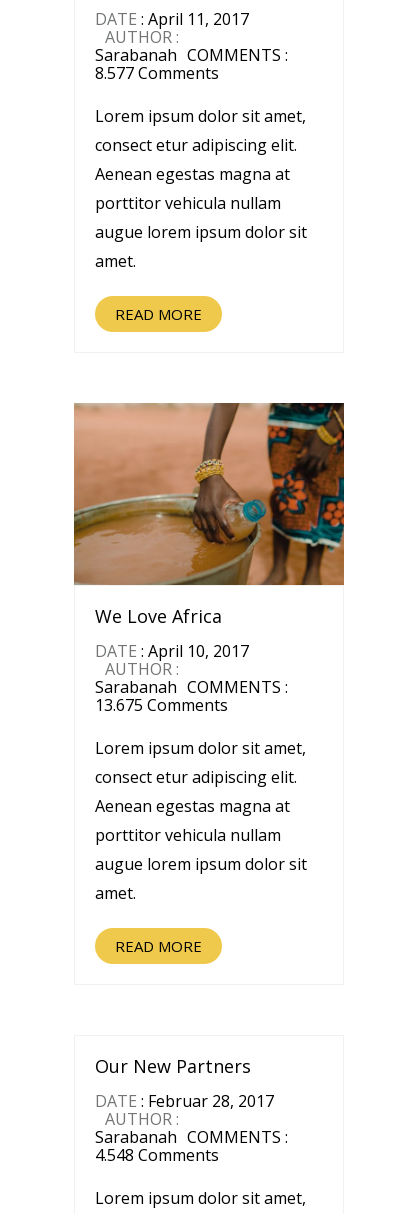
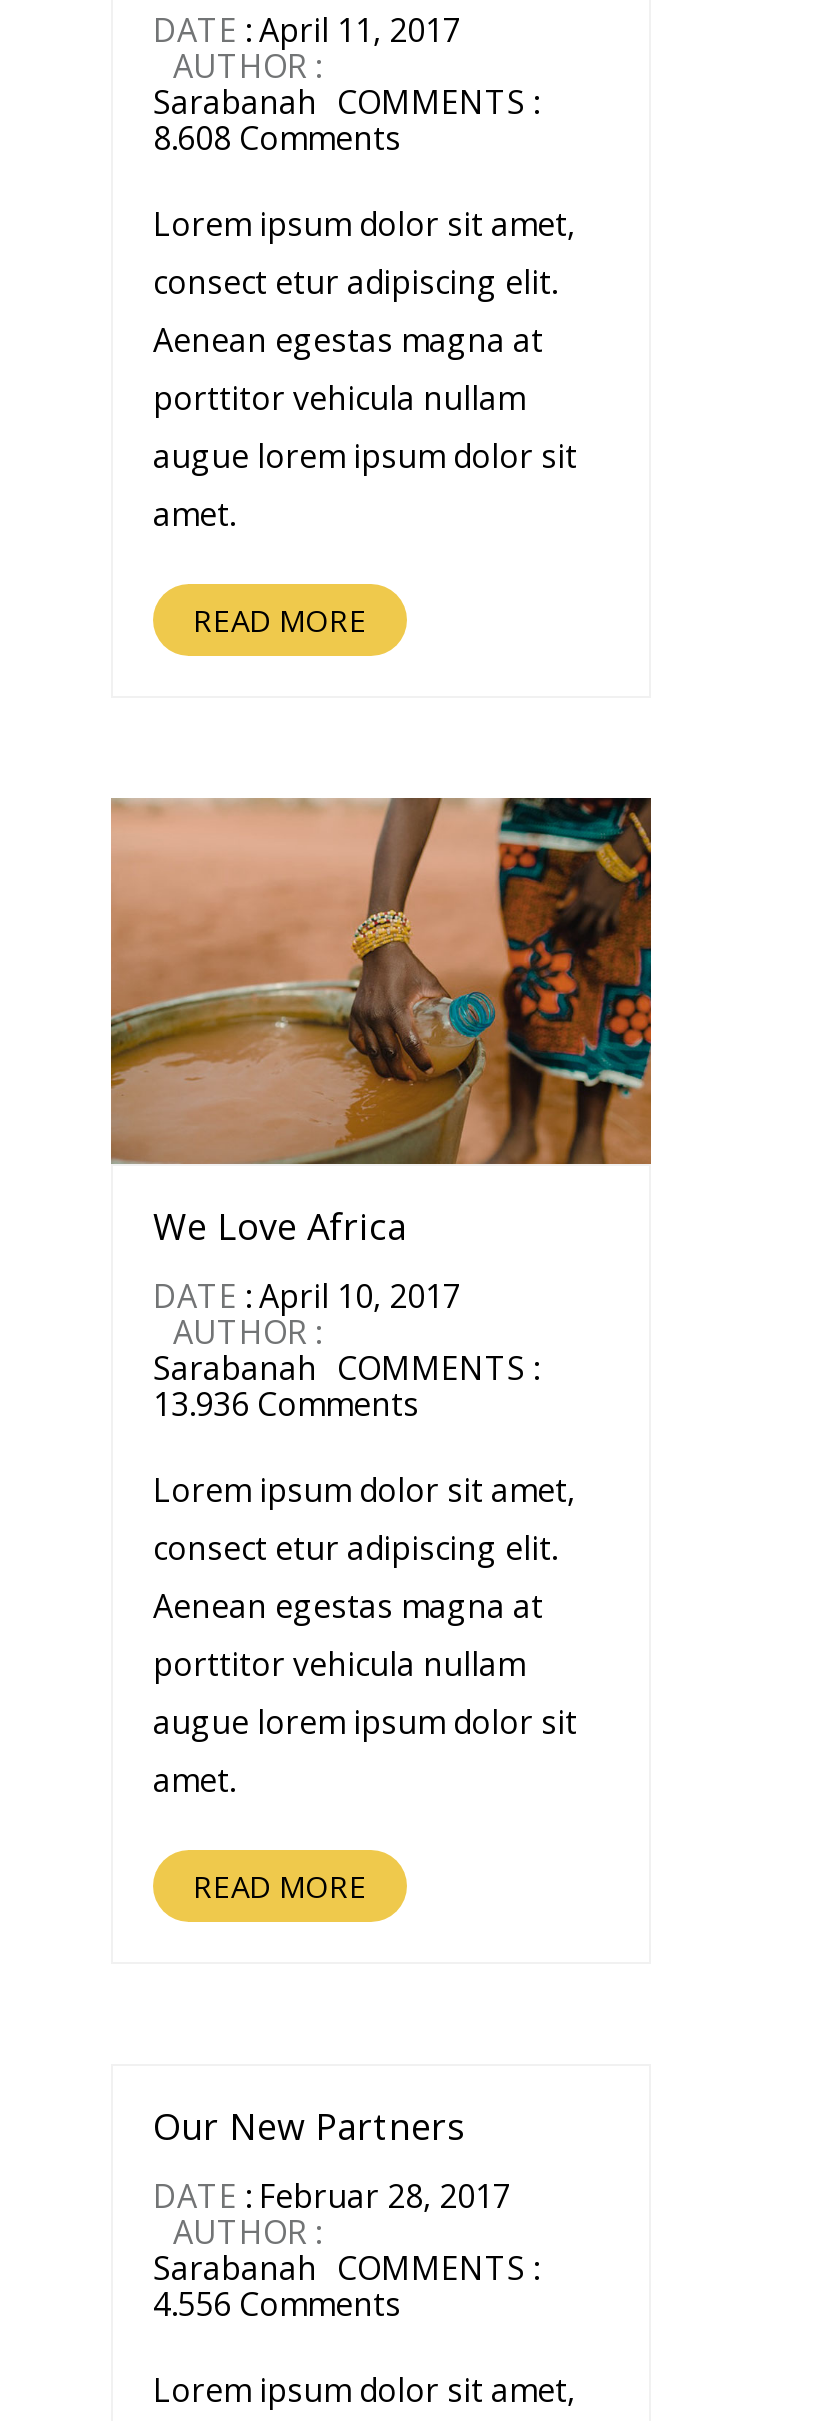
- 8.577 Comments
+ 8.608 Comments

- 13.675 Comments
+ 13.936 Comments

- 4.548 Comments
+ 4.556 Comments
